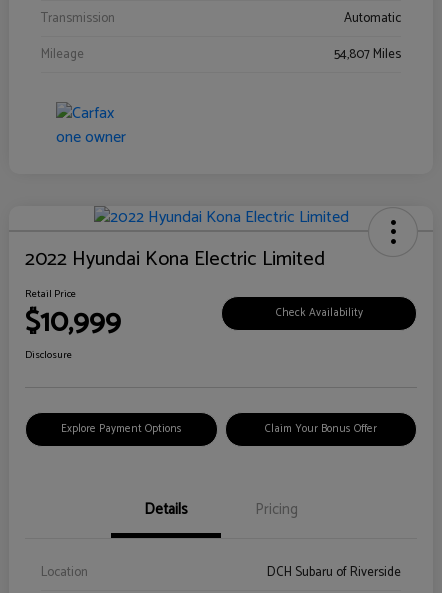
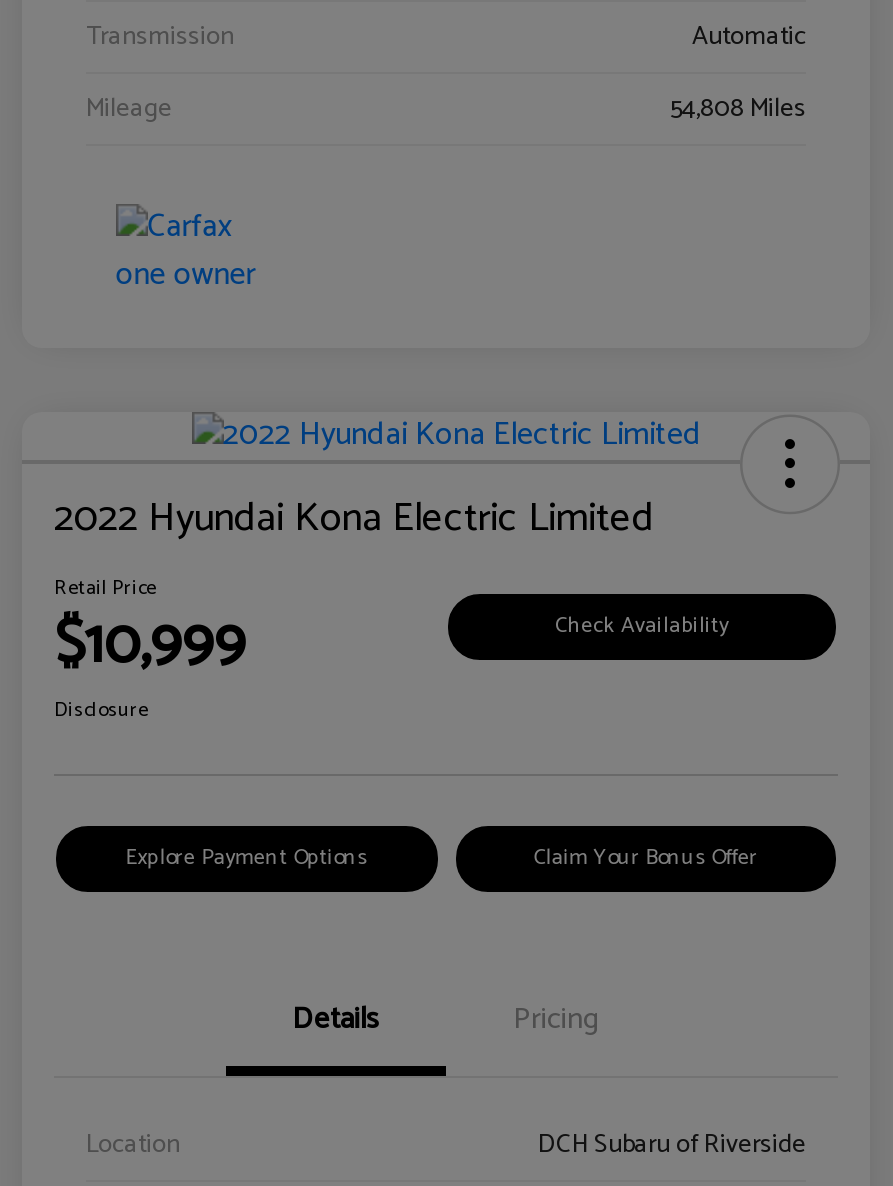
- 54,807 Miles
+ 54,808 Miles
